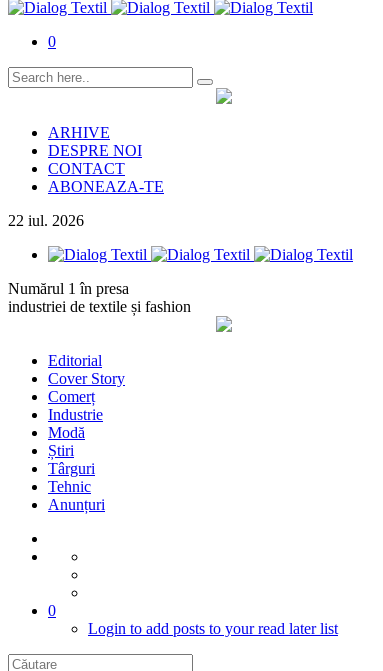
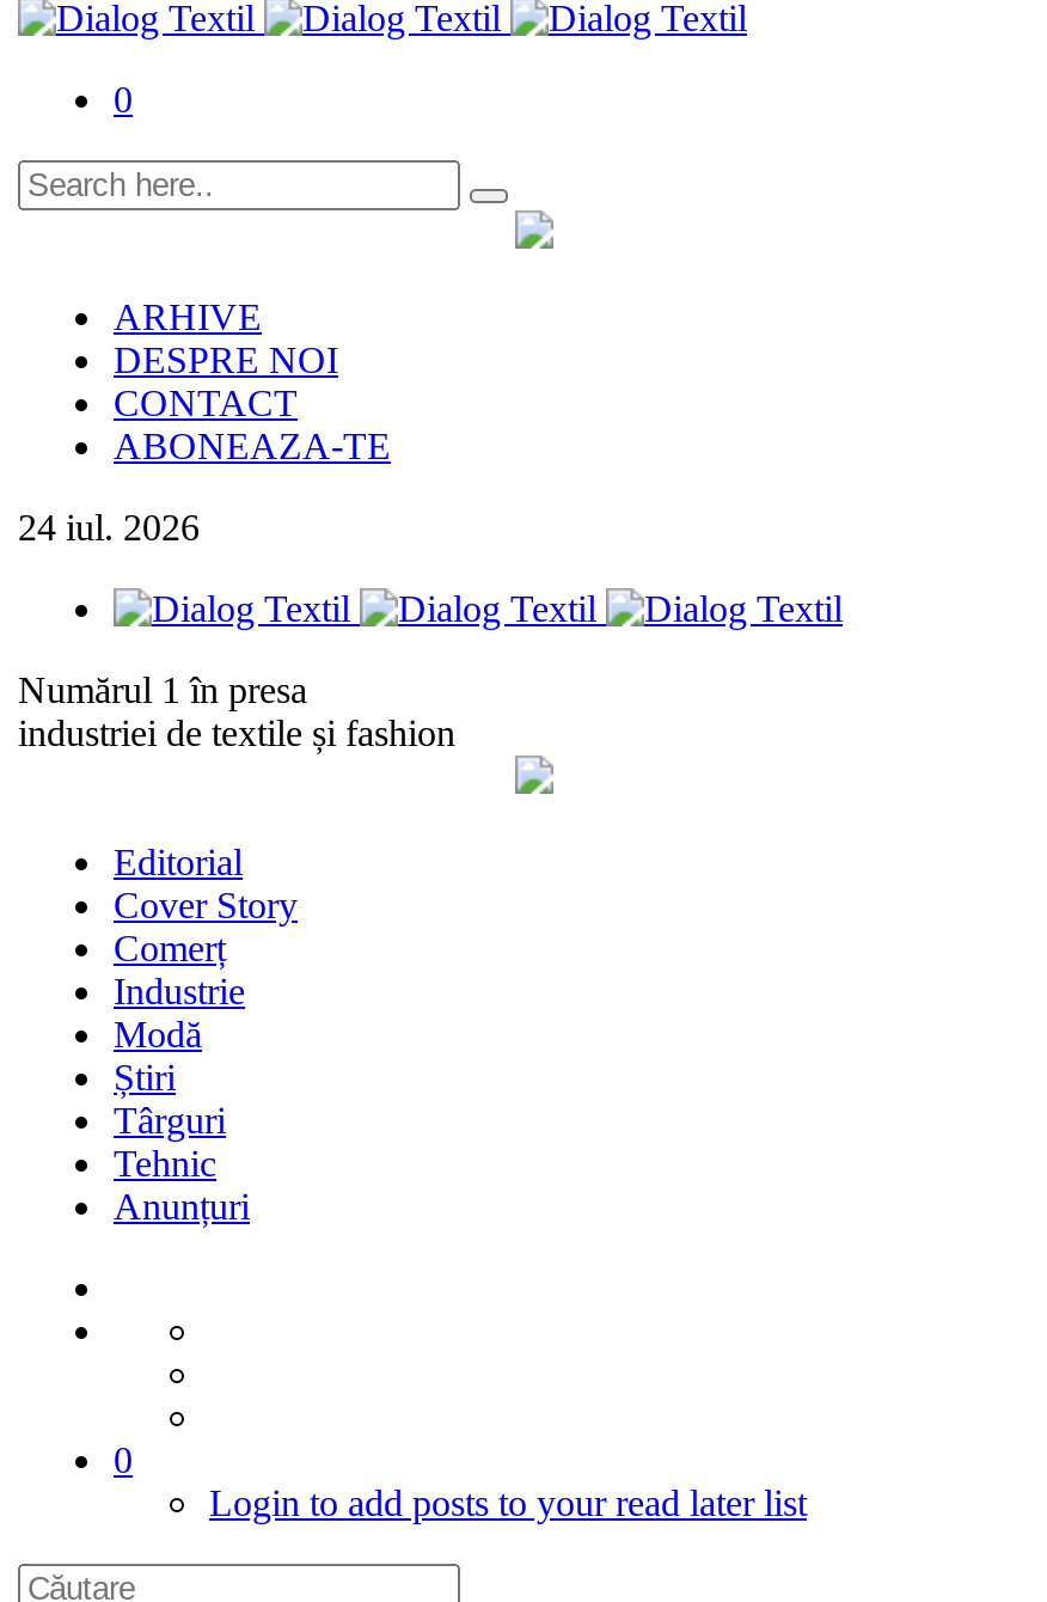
- 22 iul. 2026
+ 24 iul. 2026
